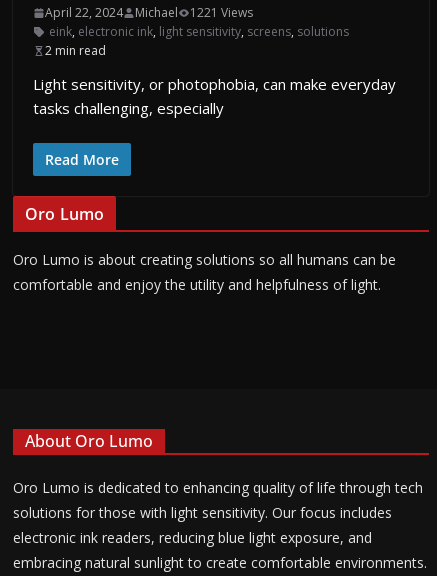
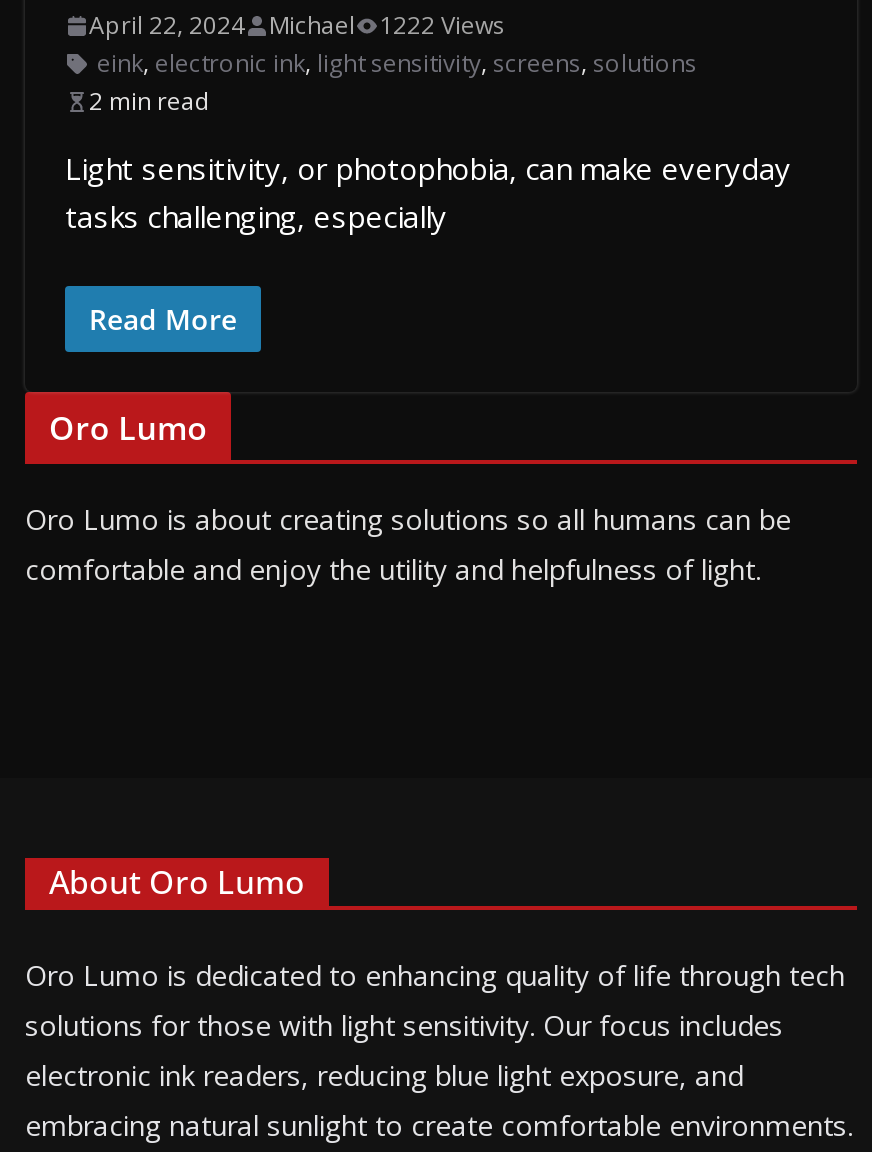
- April 22, 2024 Michael 1221 Views
+ April 22, 2024 Michael 1222 Views
